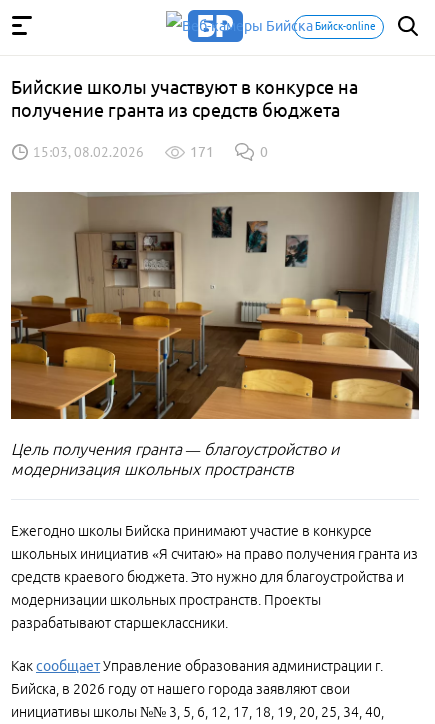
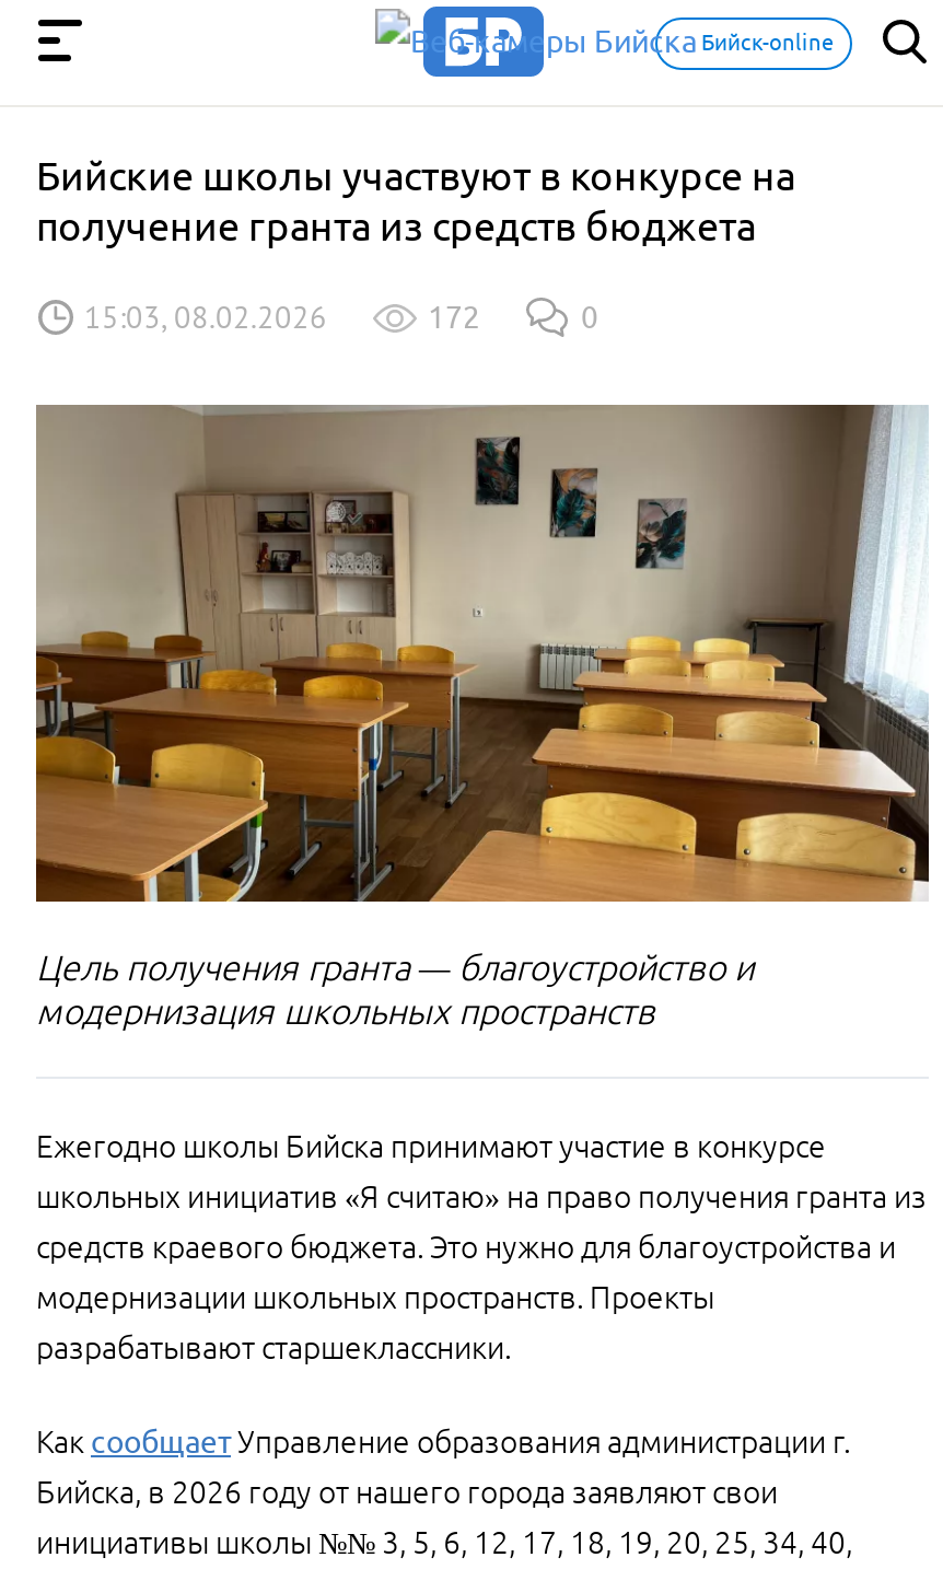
- 171
+ 172
